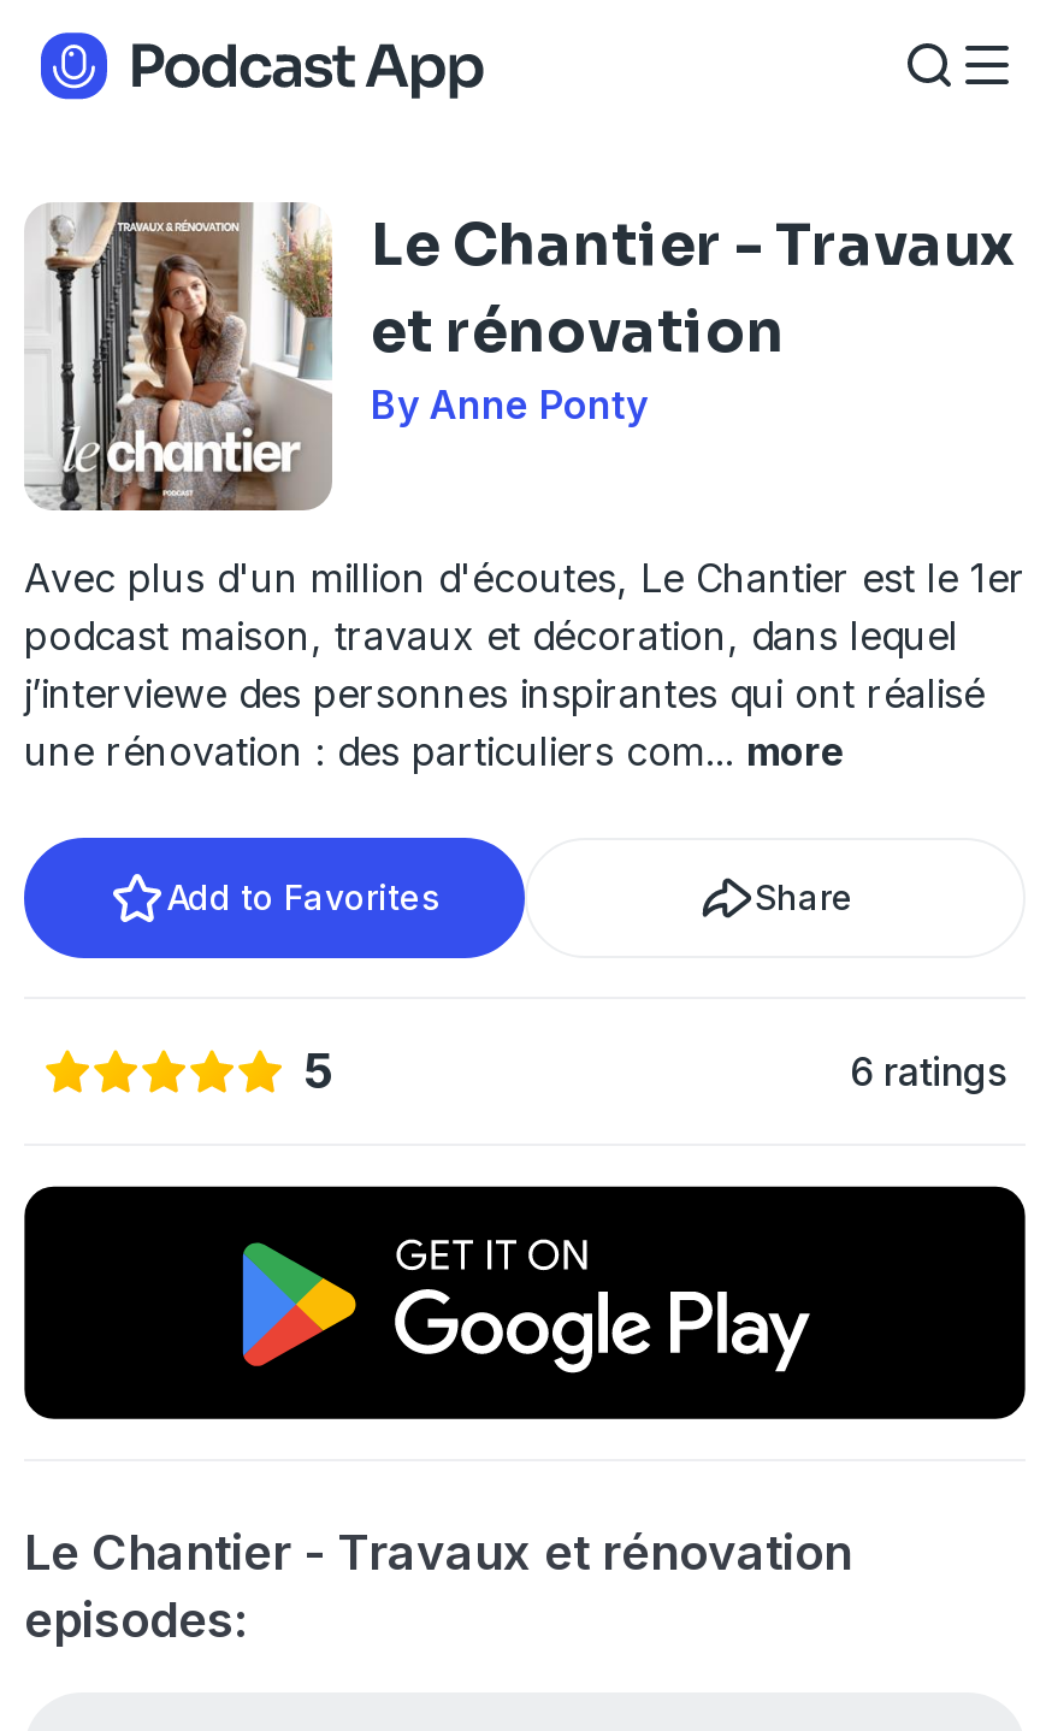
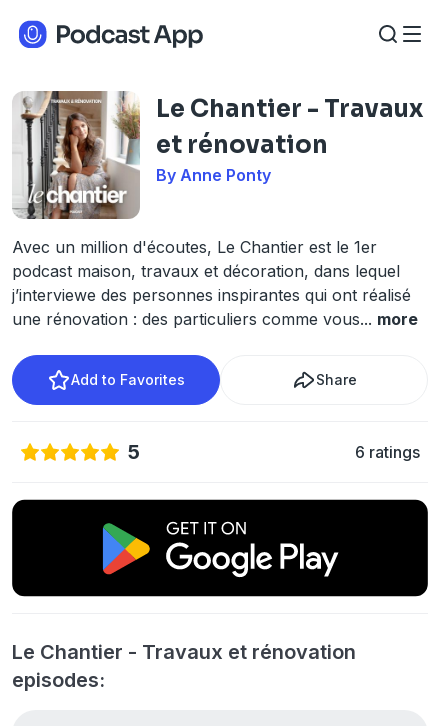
- Avec plus d'un million d'écoutes, Le Chantier est le 1er
+ Avec un million d'écoutes, Le Chantier est le 1er

- une rénovation : des particuliers com... more
+ une rénovation : des particuliers comme vous... more
